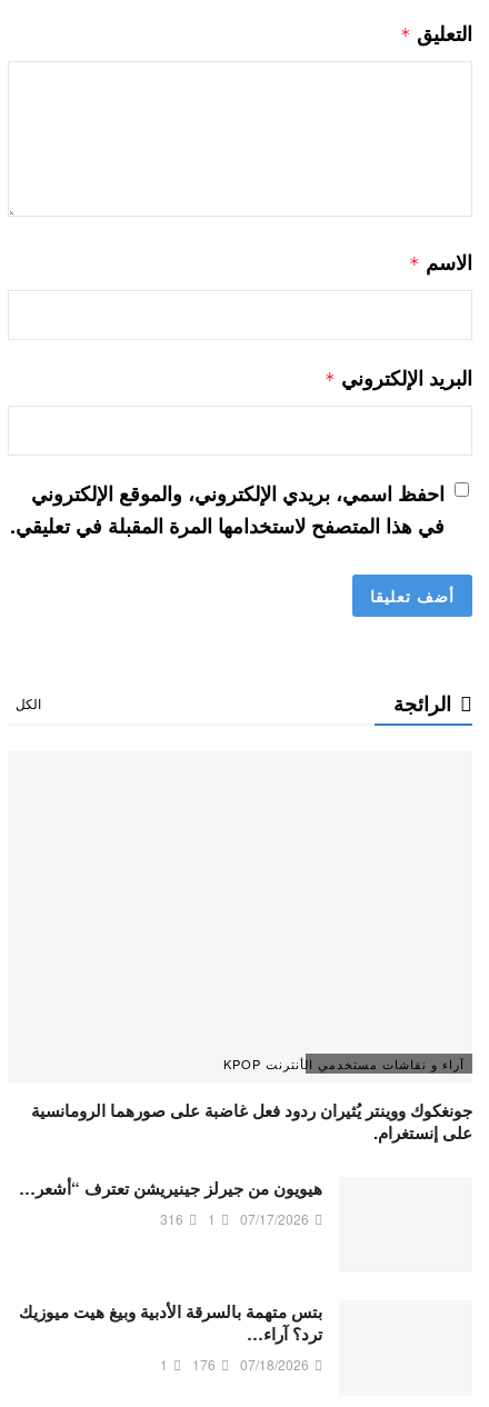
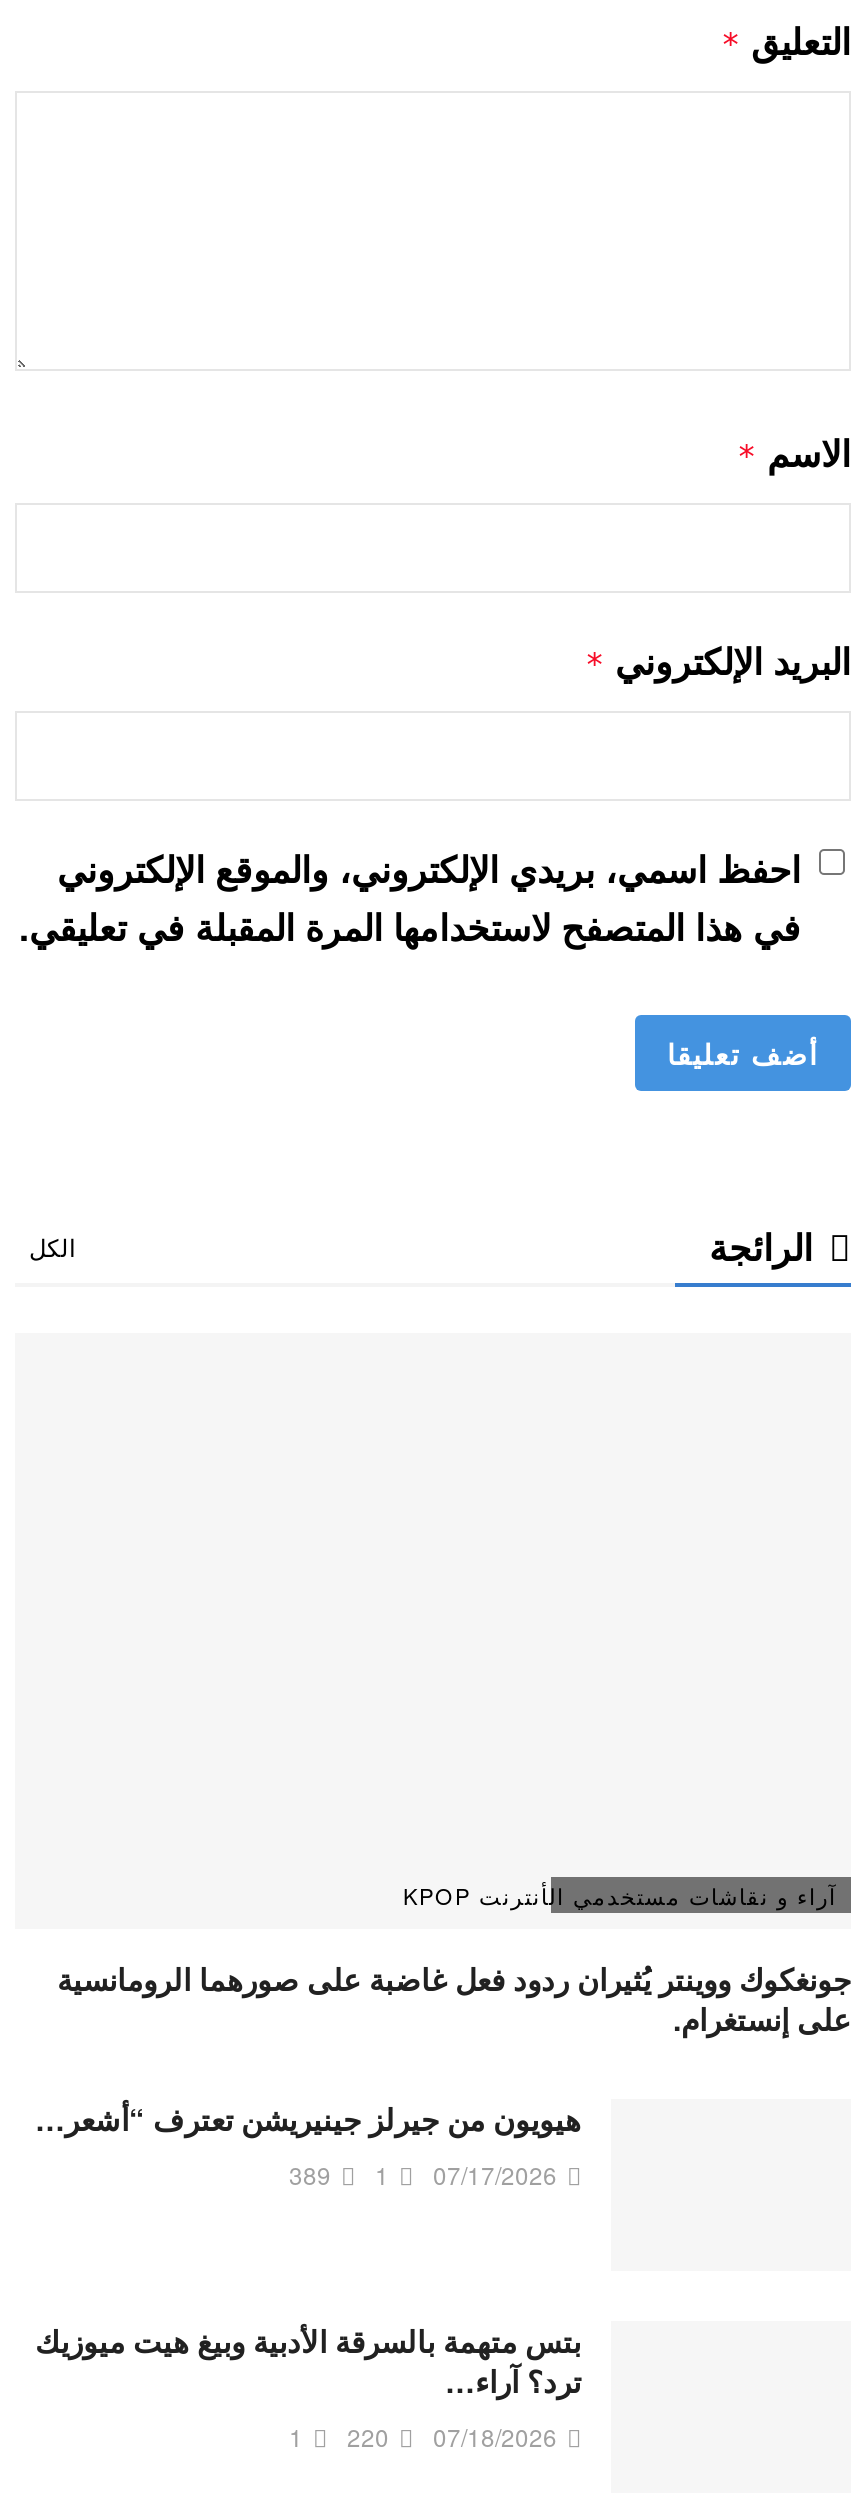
- 316 1 07/17/2026
+ 389 1 07/17/2026

- 1 176 07/18/2026
+ 1 220 07/18/2026
